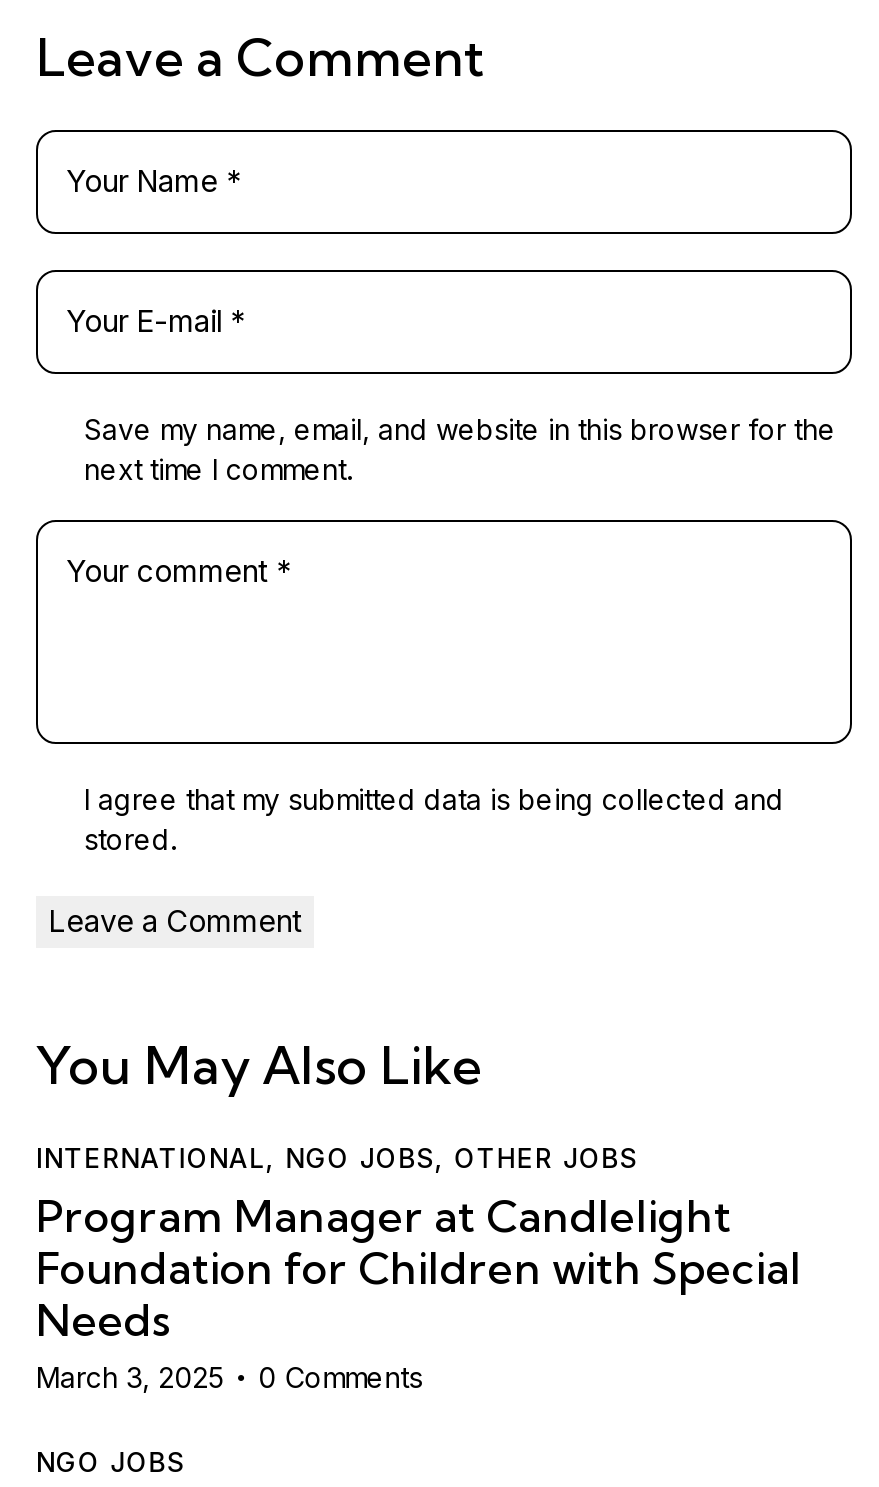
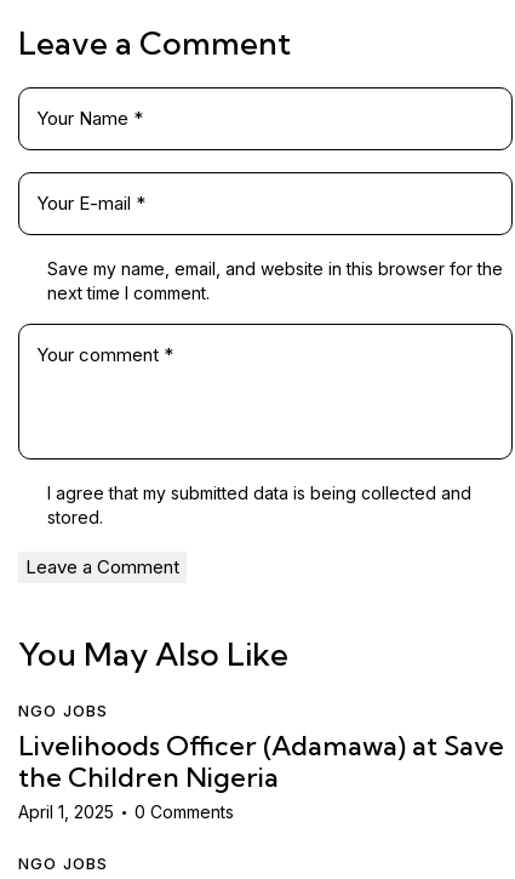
- INTERNATIONAL, NGO JOBS, OTHER JOBS
- Program Manager at Candlelight
- Foundation for Children with Special
- Needs
- March 3, 2025
+ NGO JOBS
+ Livelihoods Officer (Adamawa) at Save
+ the Children Nigeria
+ April 1, 2025
